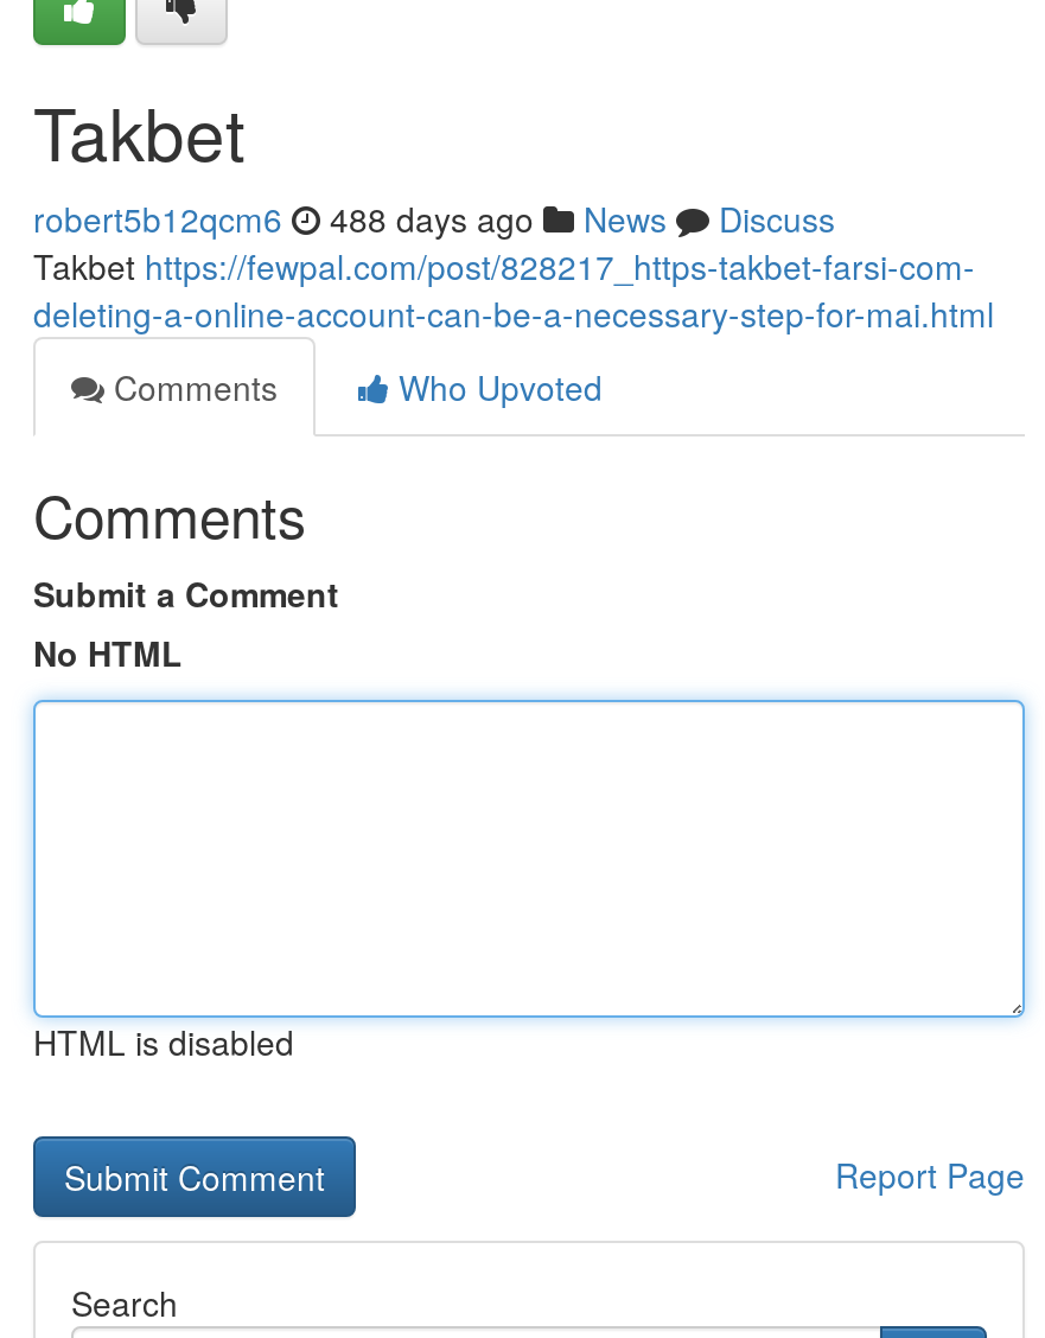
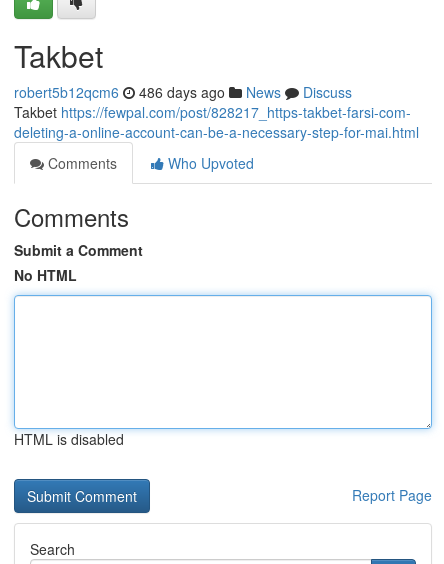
- robert5b12qcm6 488 days ago News Discuss
+ robert5b12qcm6 486 days ago News Discuss
